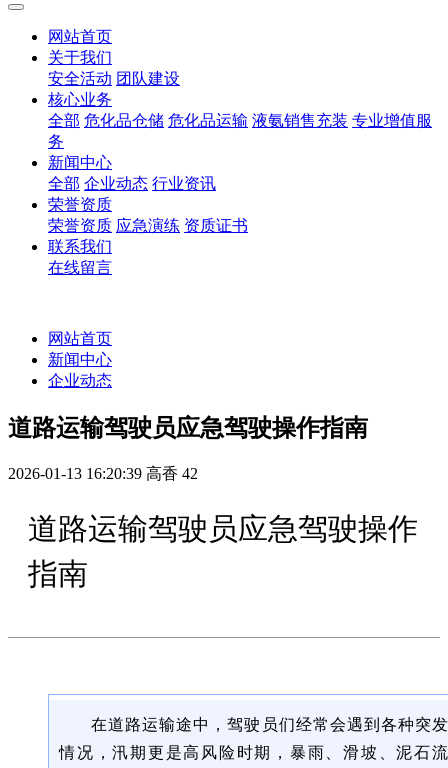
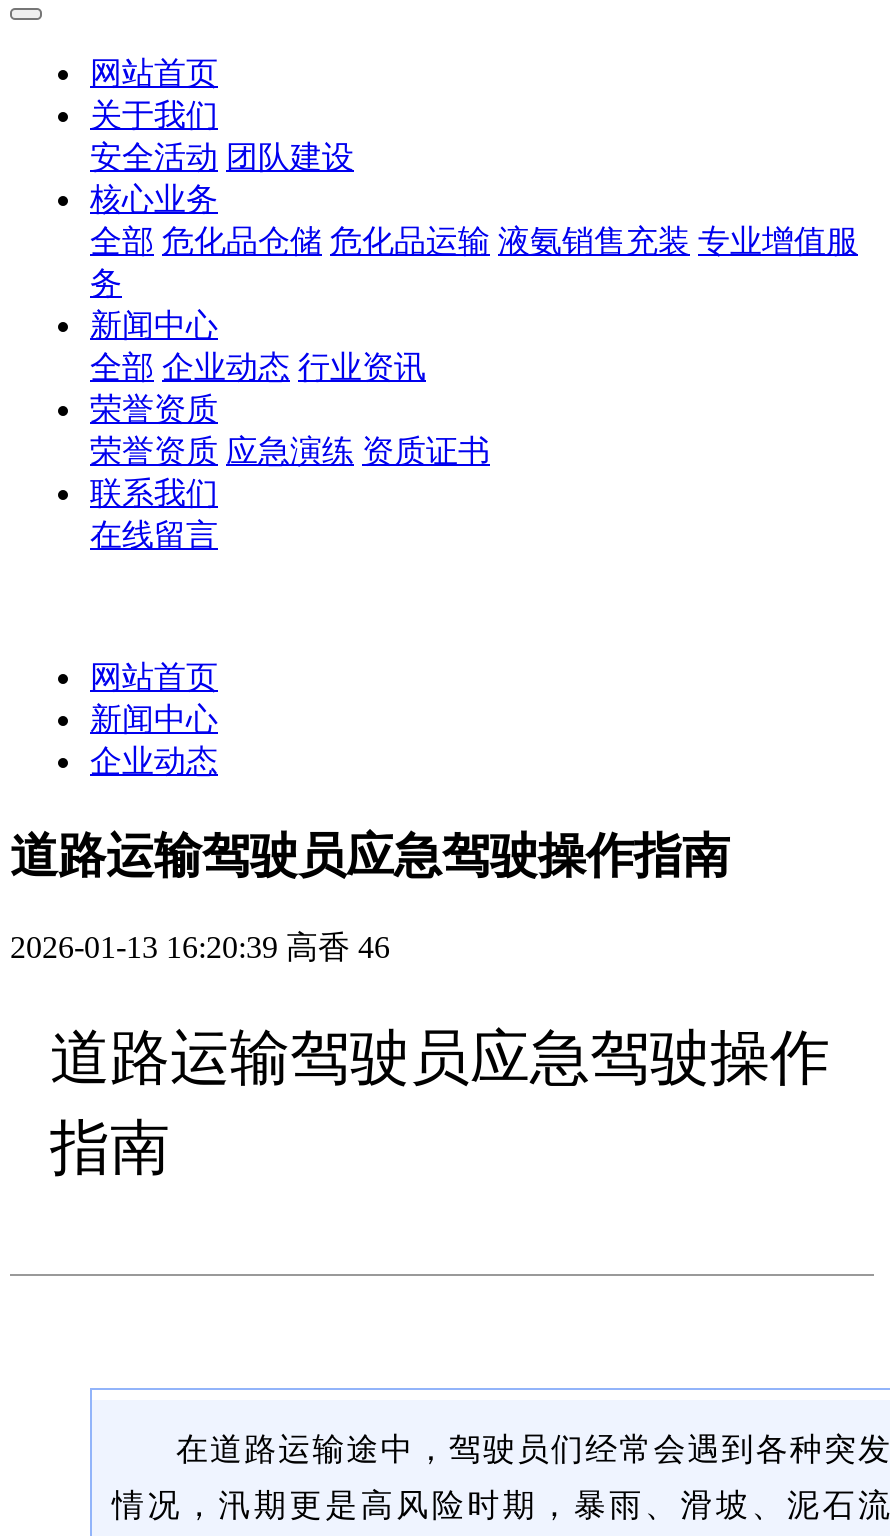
- 2026-01-13 16:20:39 高香 42
+ 2026-01-13 16:20:39 高香 46
